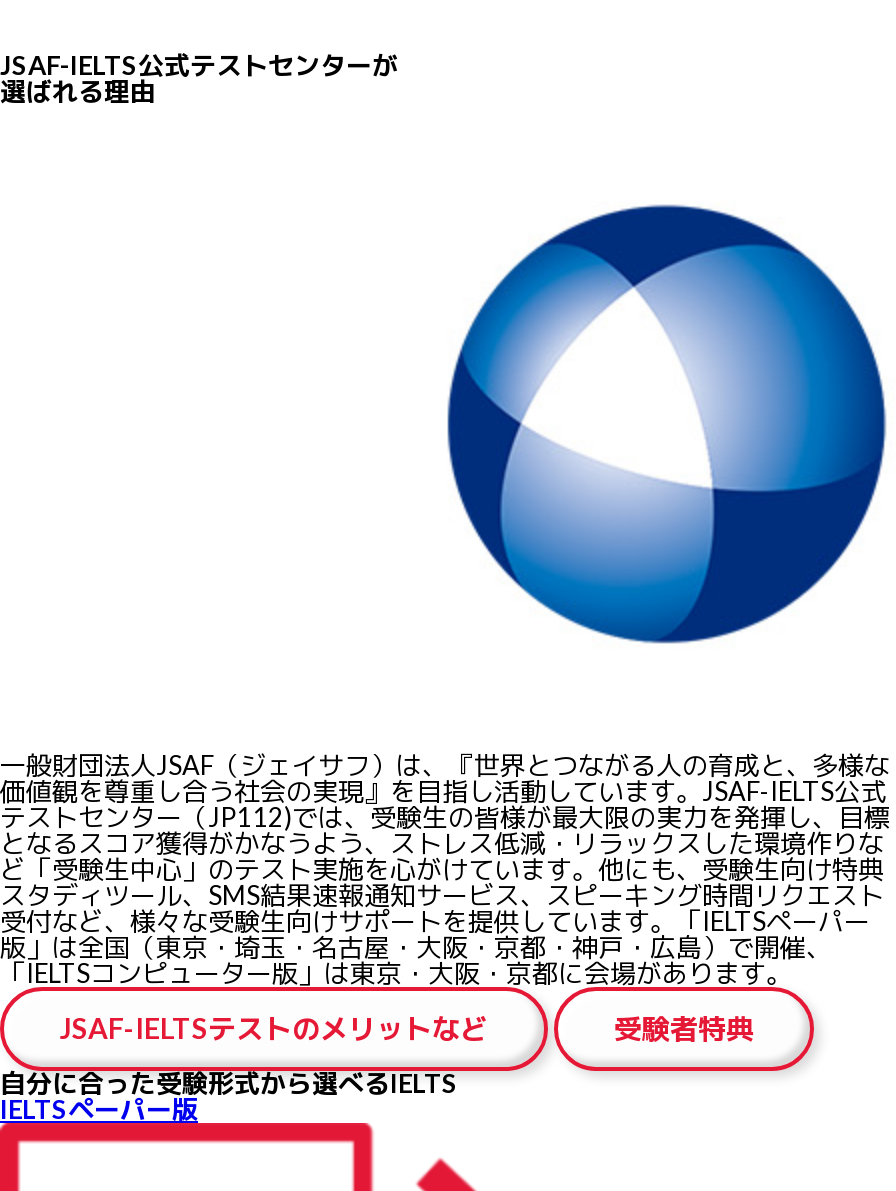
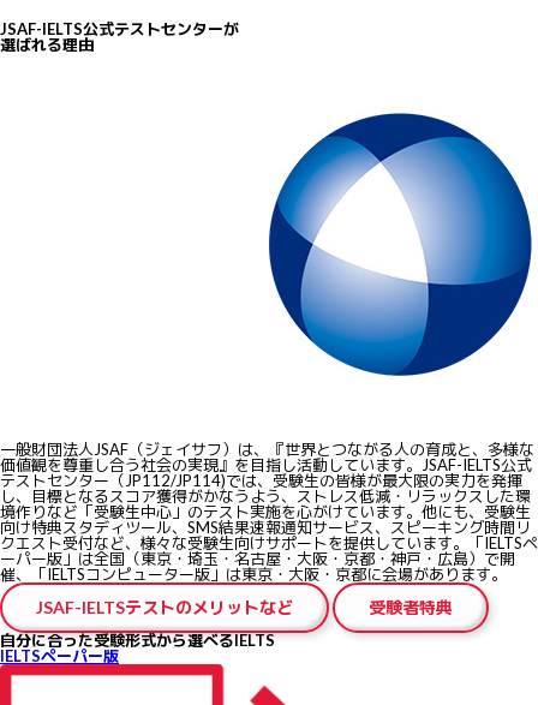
- テストセンター（JP112)では、受験生の皆様が最大限の実力を発揮し、目標
- となるスコア獲得がかなうよう、ストレス低減・リラックスした環境作りな
- ど「受験生中心」のテスト実施を心がけています。他にも、受験生向け特典
- スタディツール、SMS結果速報通知サービス、スピーキング時間リクエスト
- 受付など、様々な受験生向けサポートを提供しています。「IELTSペーパー
- 版」は全国（東京・埼玉・名古屋・大阪・京都・神戸・広島）で開催、
- 「IELTSコンピューター版」は東京・大阪・京都に会場があります。
+ テストセンター（JP112/JP114)では、受験生の皆様が最大限の実力を発揮
+ し、目標となるスコア獲得がかなうよう、ストレス低減・リラックスした環
+ 境作りなど「受験生中心」のテスト実施を心がけています。他にも、受験生
+ 向け特典スタディツール、SMS結果速報通知サービス、スピーキング時間リ
+ クエスト受付など、様々な受験生向けサポートを提供しています。「IELTSペ
+ ーパー版」は全国（東京・埼玉・名古屋・大阪・京都・神戸・広島）で開
+ 催、「IELTSコンピューター版」は東京・大阪・京都に会場があります。
